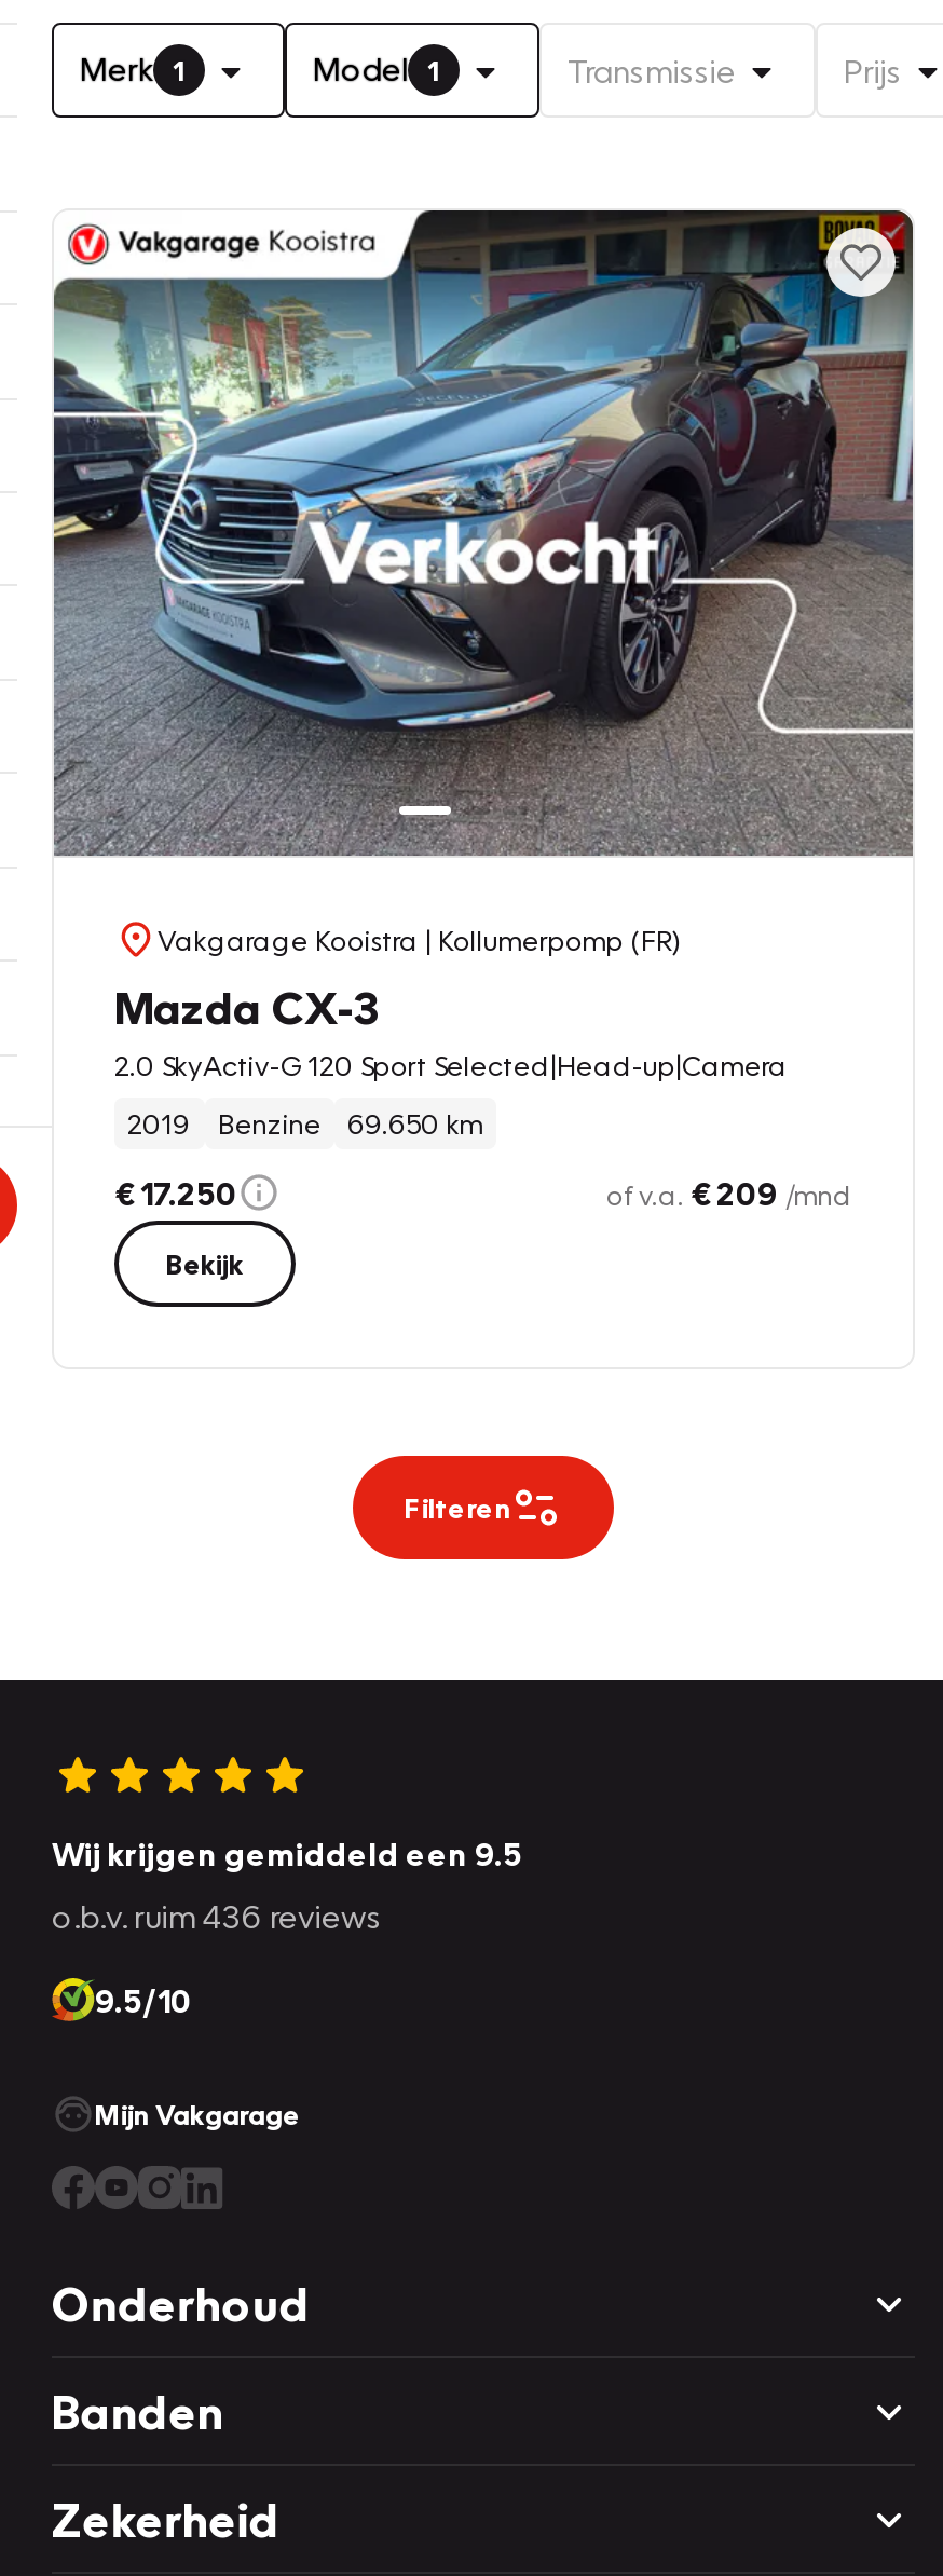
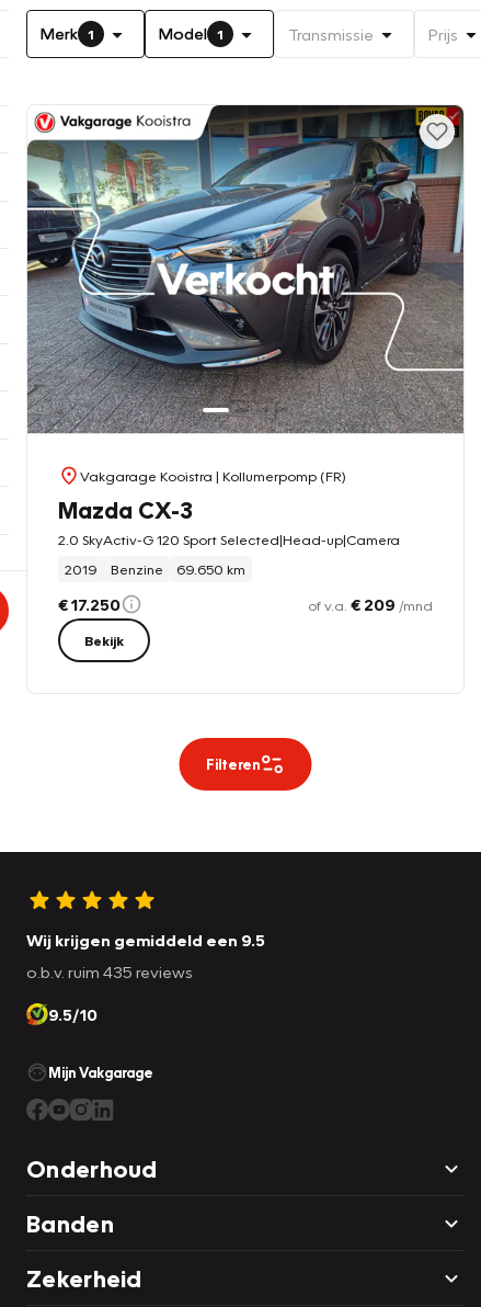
- o.b.v. ruim 436 reviews
+ o.b.v. ruim 435 reviews
